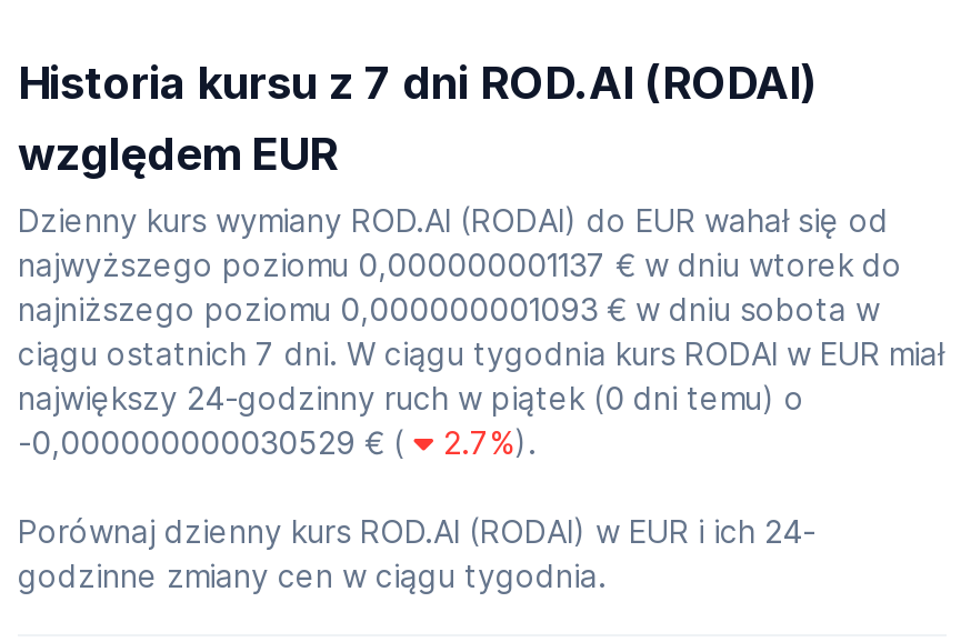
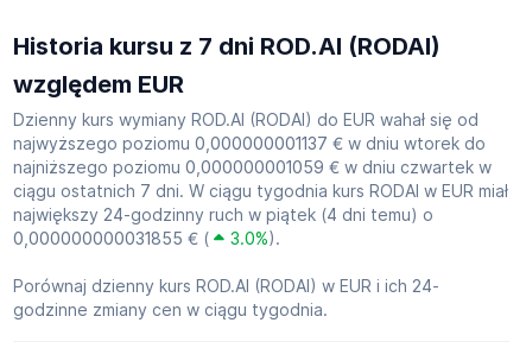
- najniższego poziomu 0,000000001093 € w dniu sobota w
+ najniższego poziomu 0,000000001059 € w dniu czwartek w

- największy 24-godzinny ruch w piątek (0 dni temu) o
+ największy 24-godzinny ruch w piątek (4 dni temu) o

- -0,000000000030529 € (
+ 0,000000000031855 € (

- 2.7%).
+ 3.0%).
